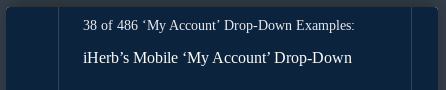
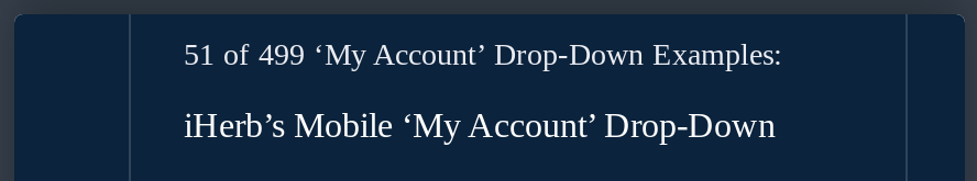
- 38 of 486 ‘My Account’ Drop-Down Examples:
+ 51 of 499 ‘My Account’ Drop-Down Examples:
